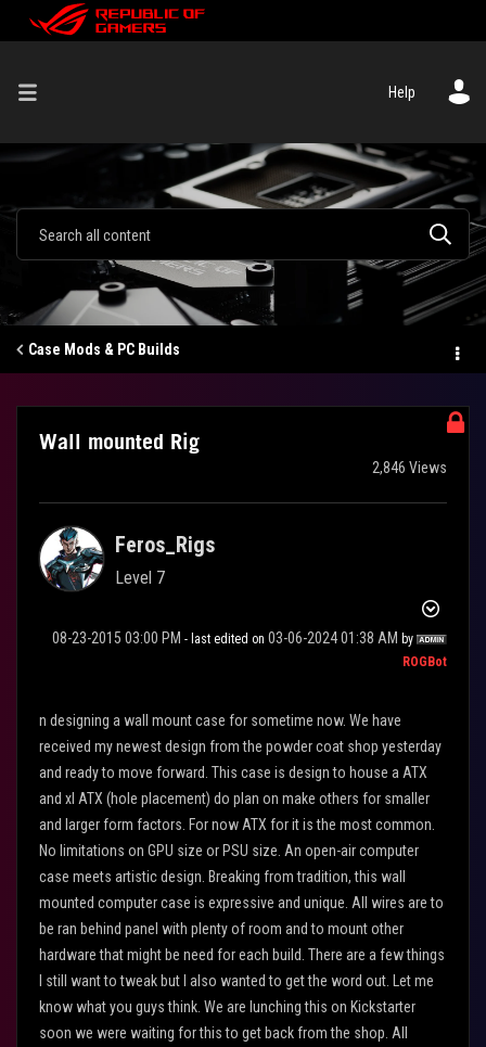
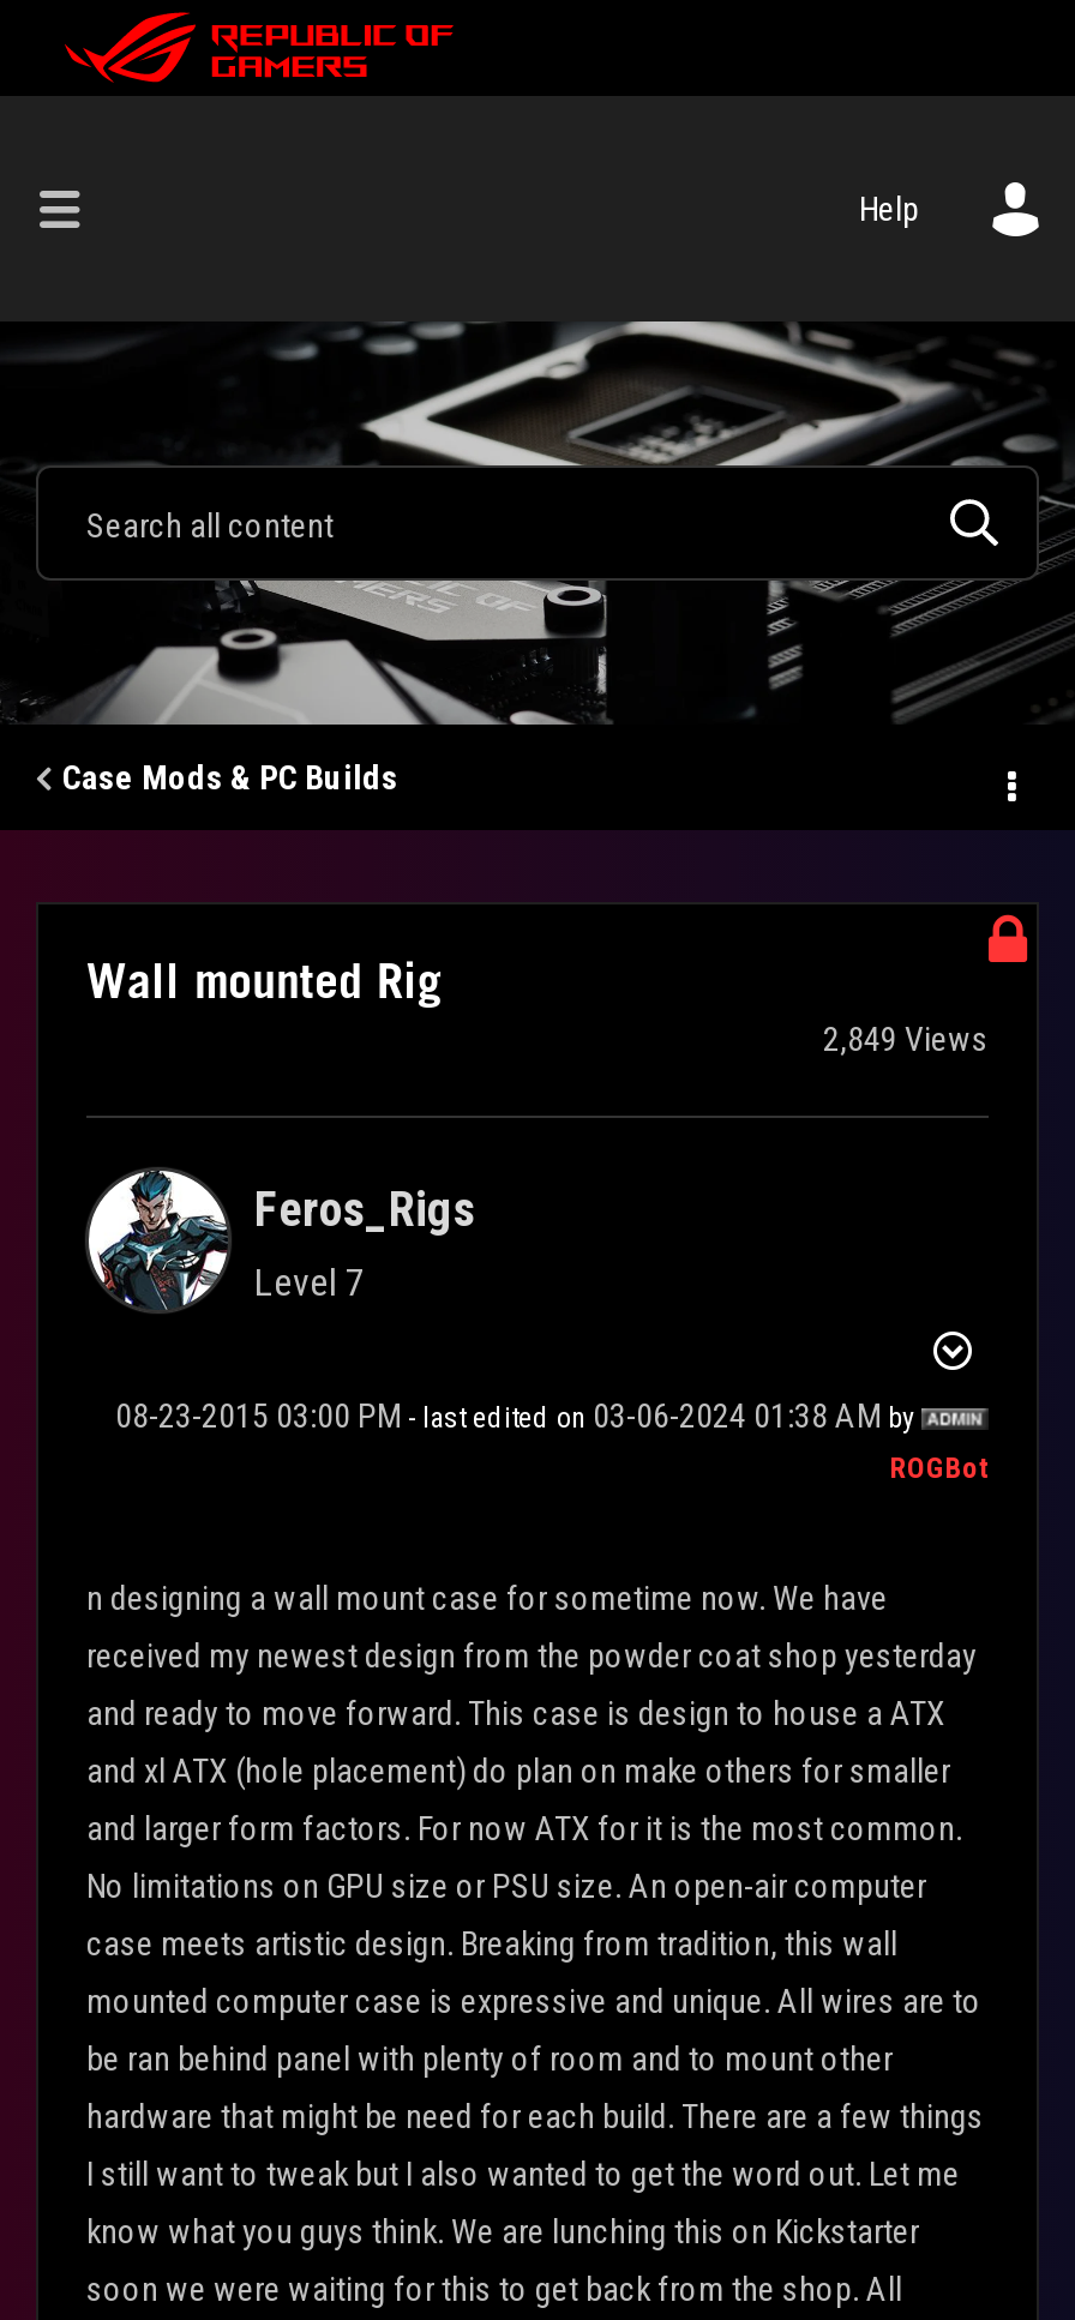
- 2,846 Views
+ 2,849 Views
